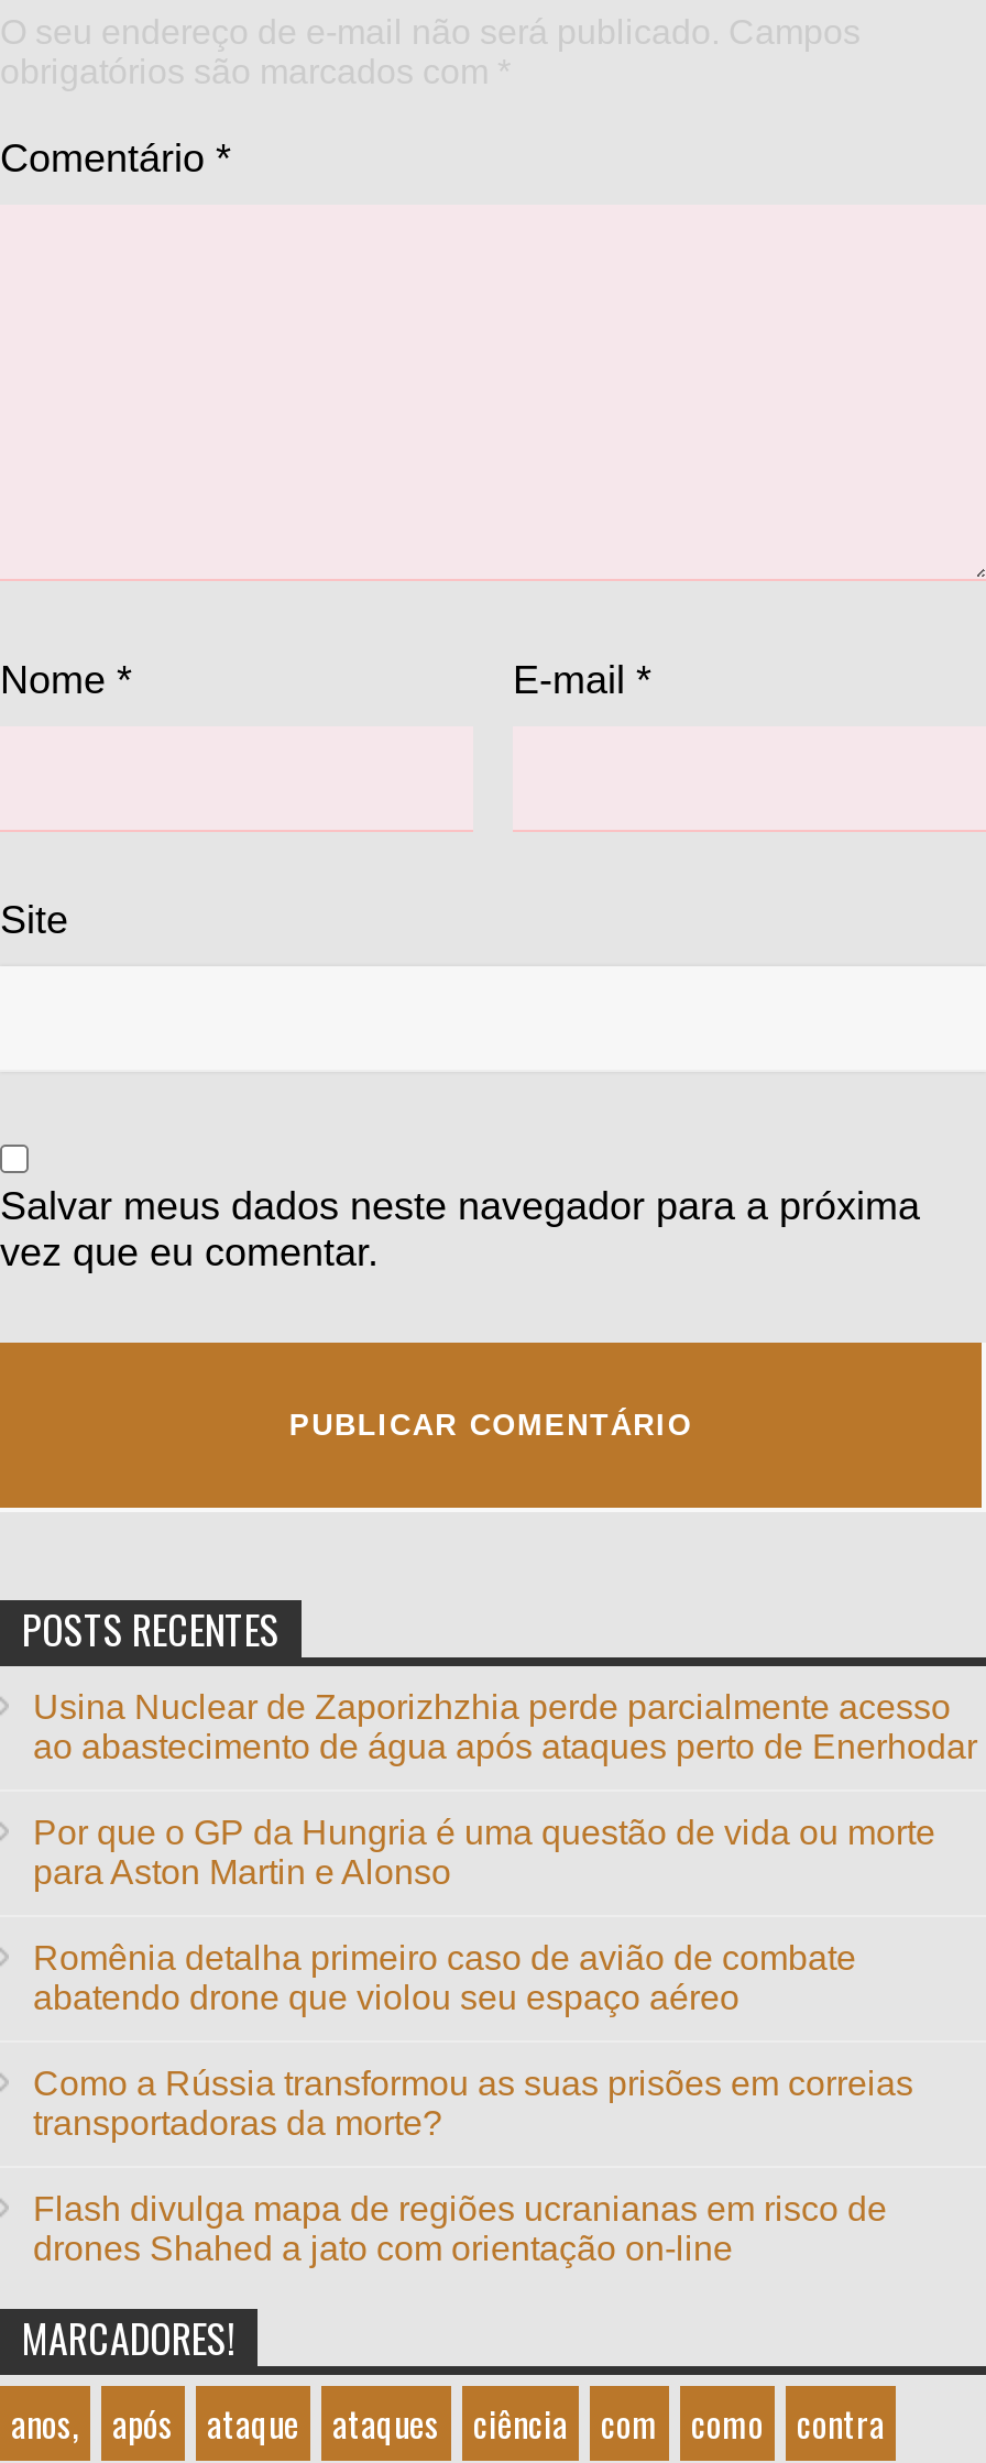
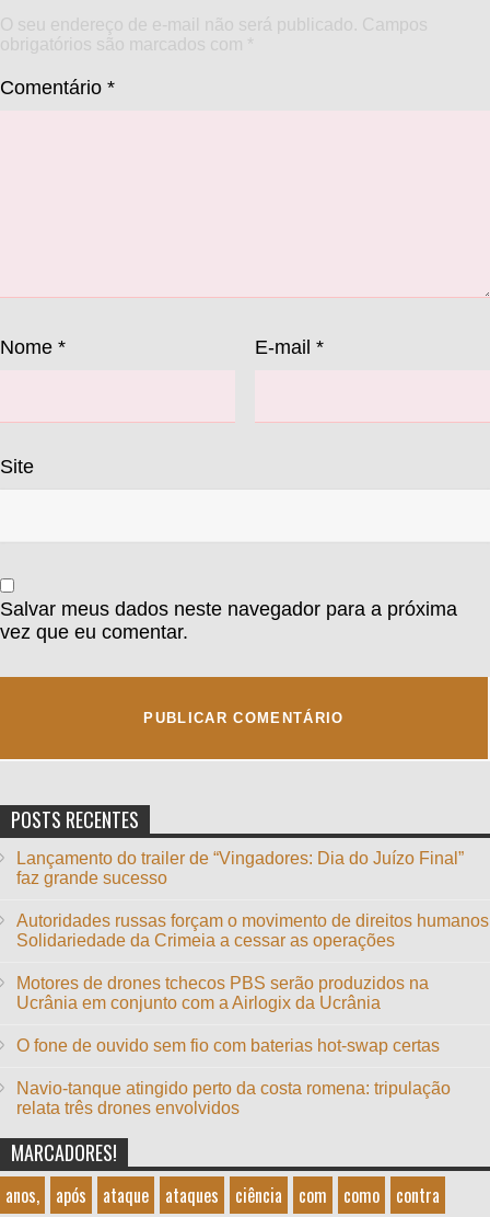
- Usina Nuclear de Zaporizhzhia perde parcialmente acesso
- ao abastecimento de água após ataques perto de Enerhodar
+ Lançamento do trailer de “Vingadores: Dia do Juízo Final”
+ faz grande sucesso

- Por que o GP da Hungria é uma questão de vida ou morte
- para Aston Martin e Alonso
+ Autoridades russas forçam o movimento de direitos humanos
+ Solidariedade da Crimeia a cessar as operações

- Romênia detalha primeiro caso de avião de combate
- abatendo drone que violou seu espaço aéreo
+ Motores de drones tchecos PBS serão produzidos na
+ Ucrânia em conjunto com a Airlogix da Ucrânia

- Como a Rússia transformou as suas prisões em correias
- transportadoras da morte?
+ O fone de ouvido sem fio com baterias hot-swap certas

- Flash divulga mapa de regiões ucranianas em risco de
- drones Shahed a jato com orientação on-line
+ Navio-tanque atingido perto da costa romena: tripulação
+ relata três drones envolvidos
